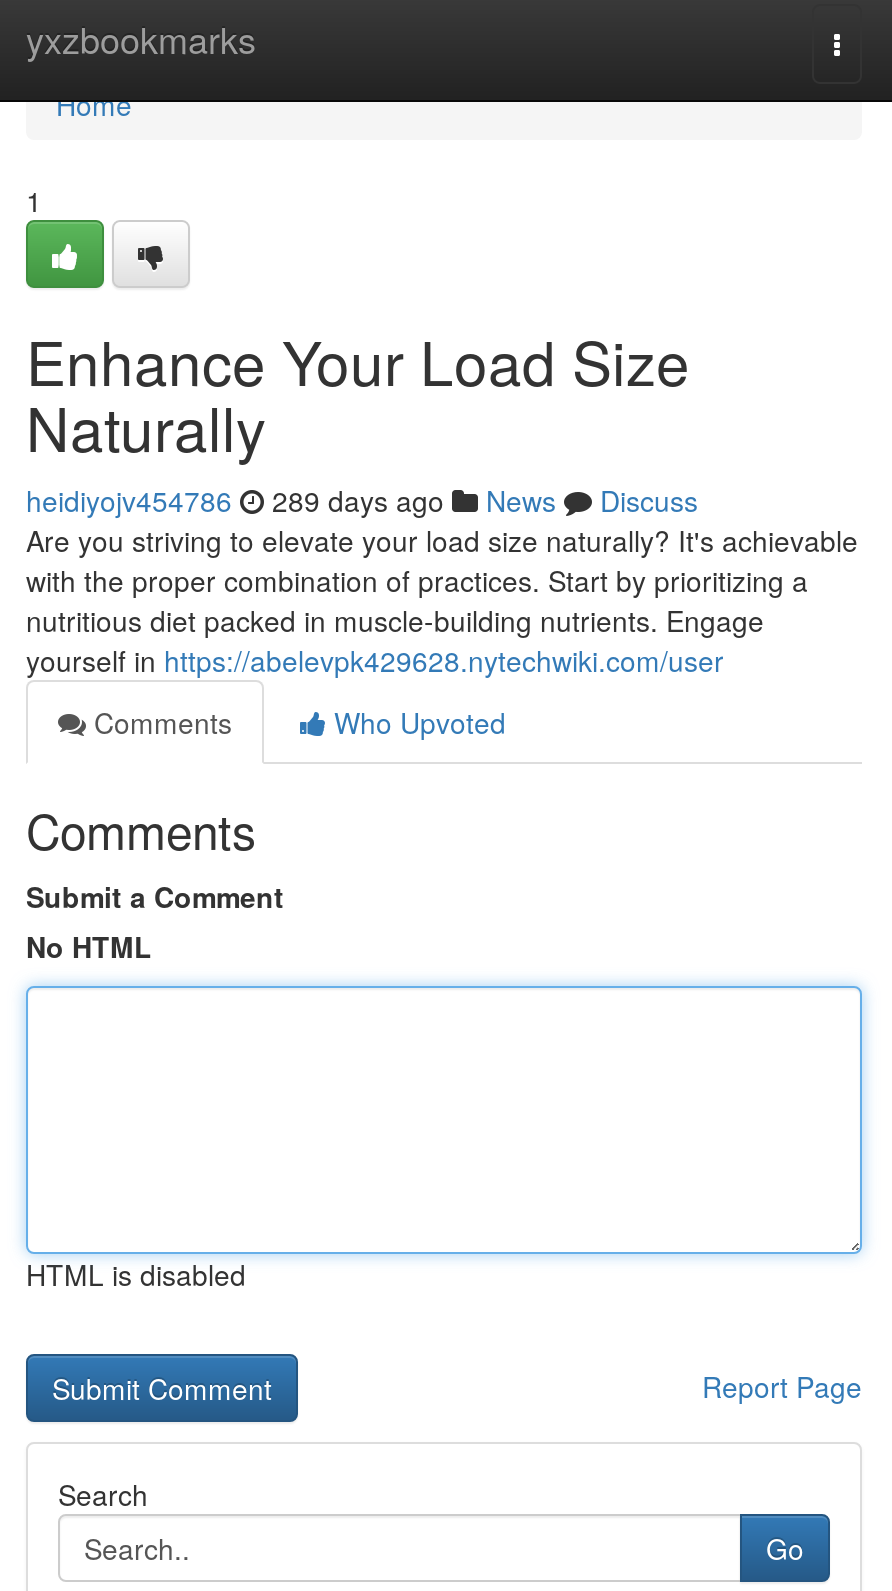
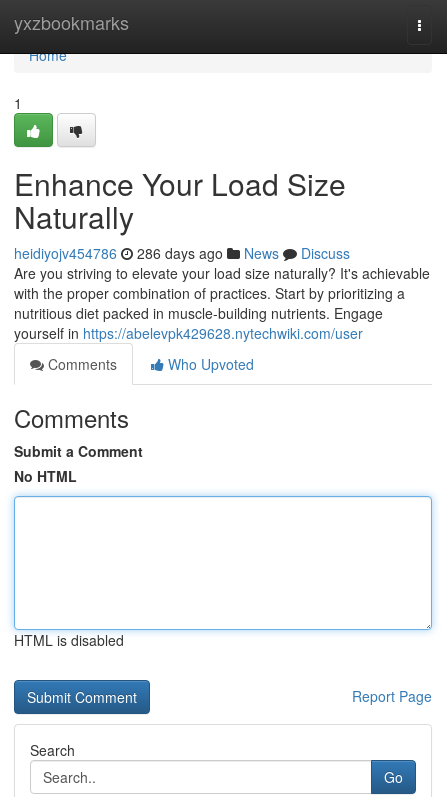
- heidiyojv454786 289 days ago News Discuss
+ heidiyojv454786 286 days ago News Discuss
